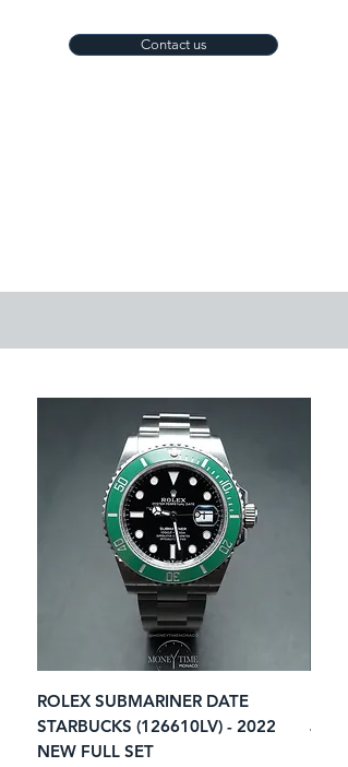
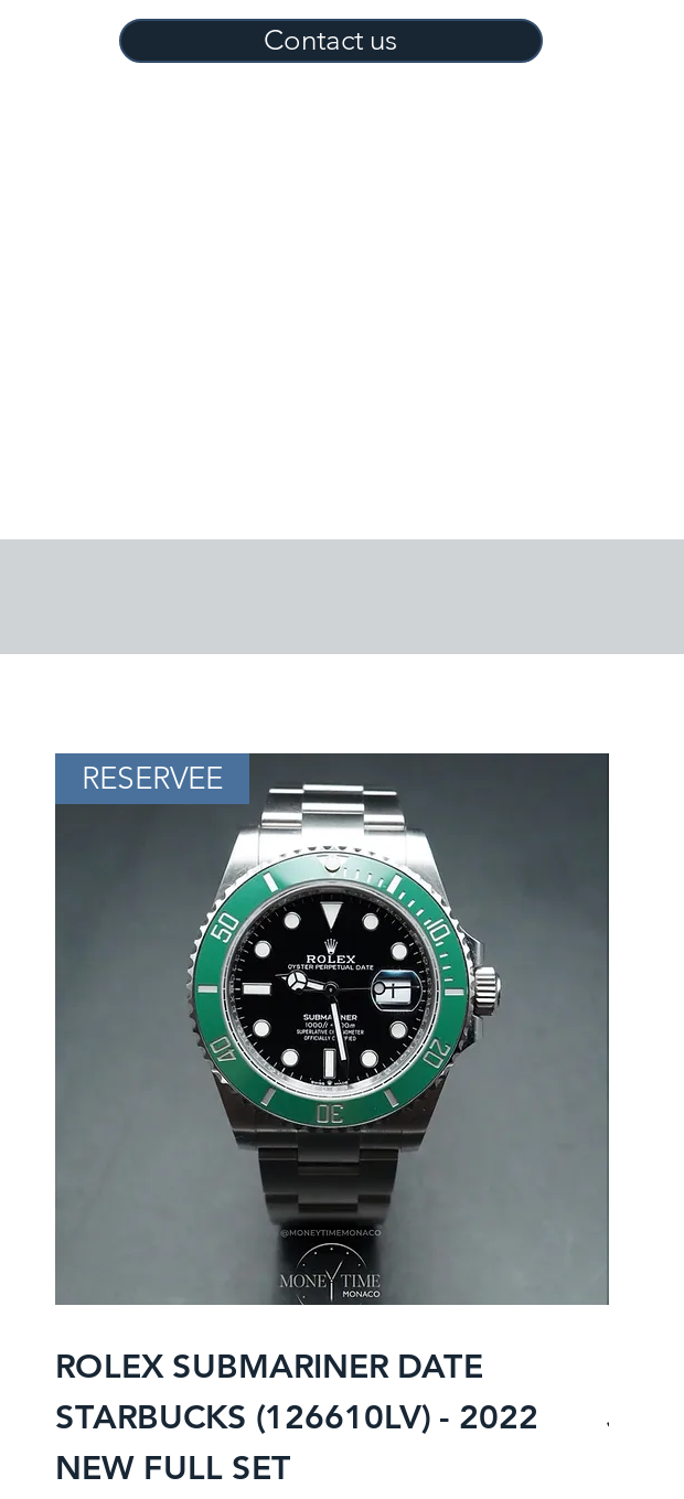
+ RESERVEE
